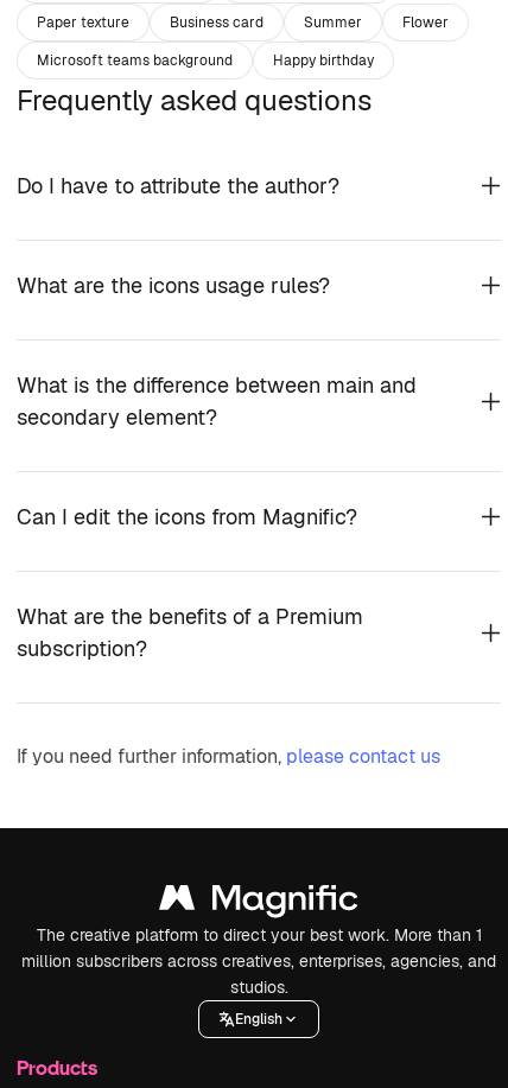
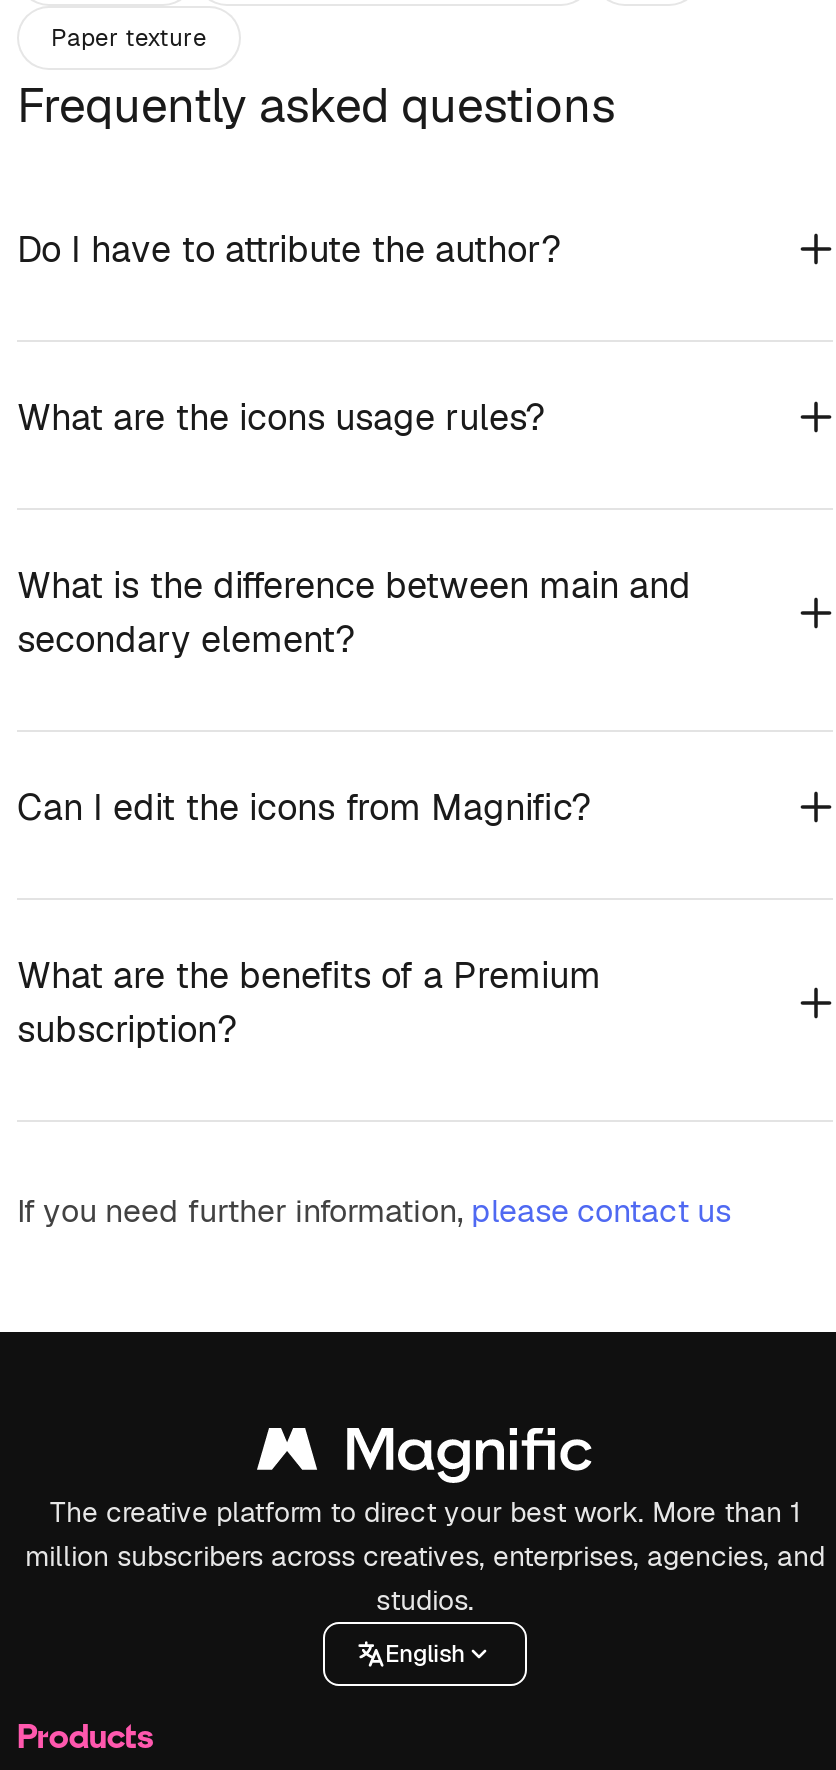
- Business card
- Summer
- Flower
- Microsoft teams background
- Happy birthday
